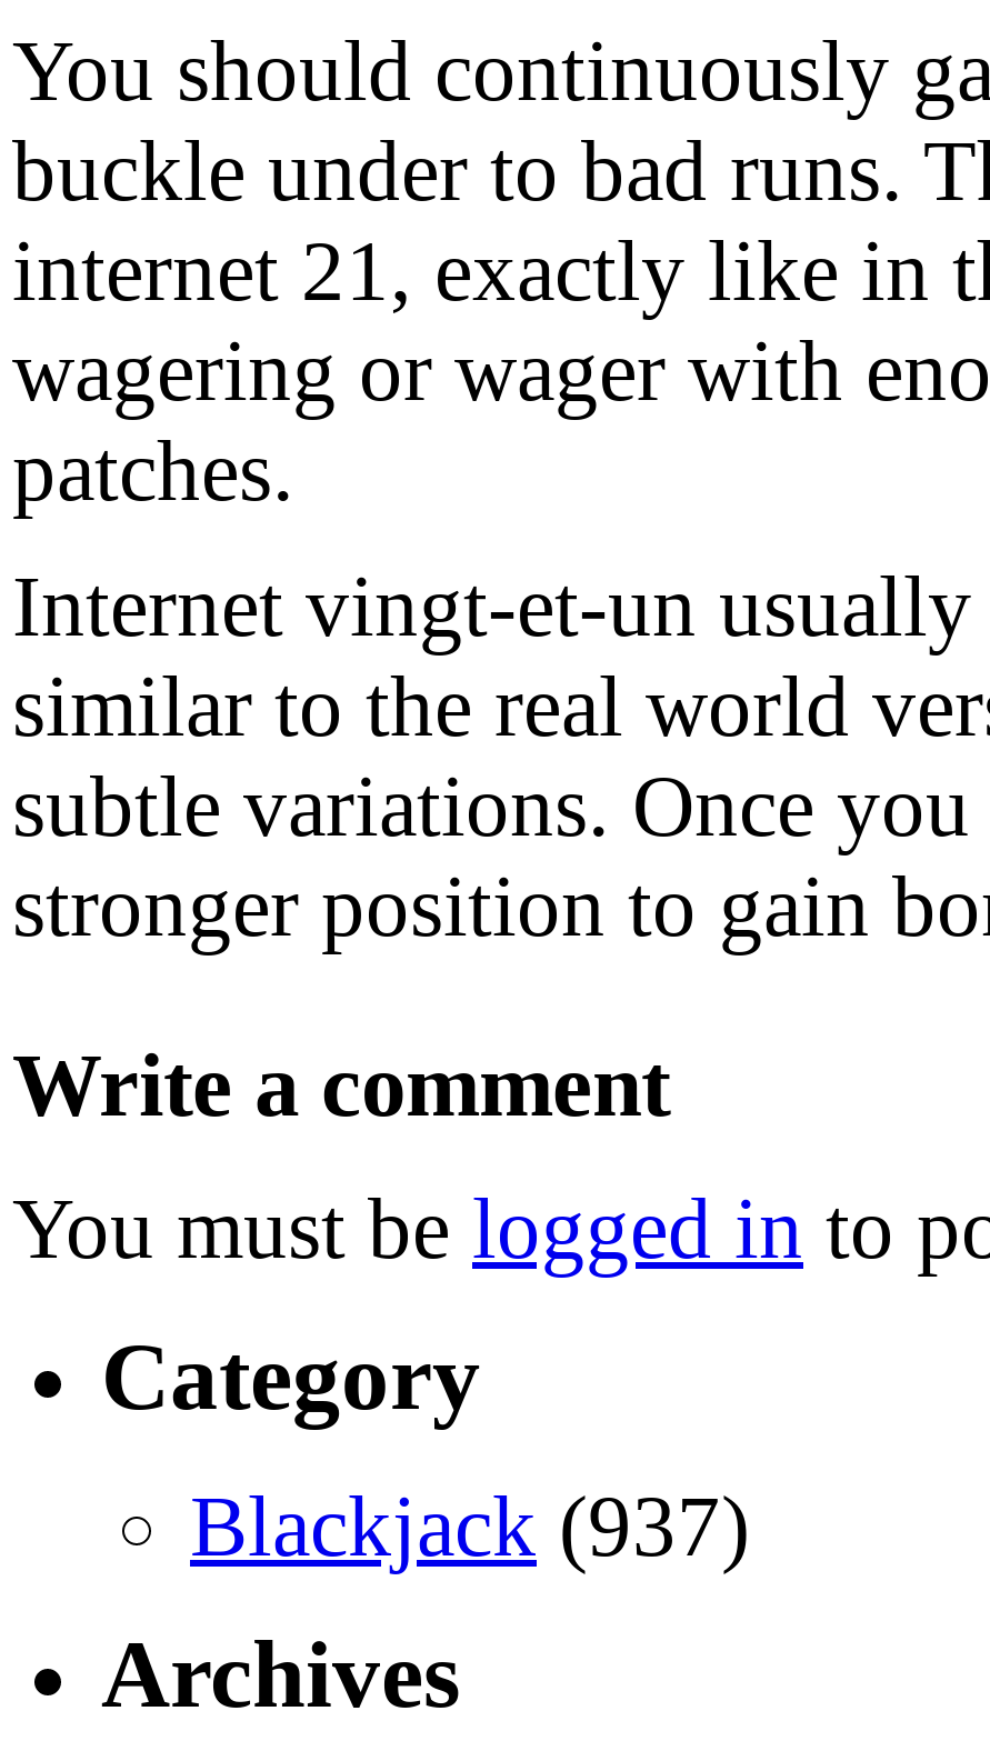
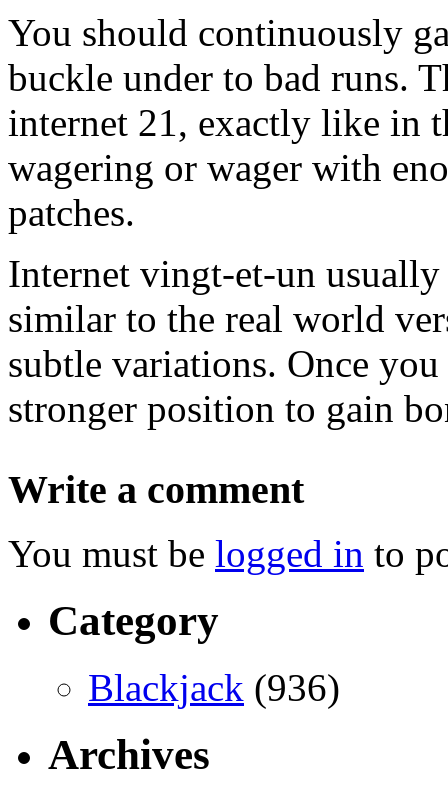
- Blackjack (937)
+ Blackjack (936)
